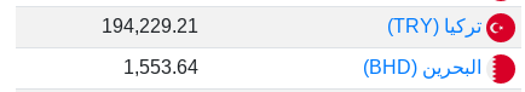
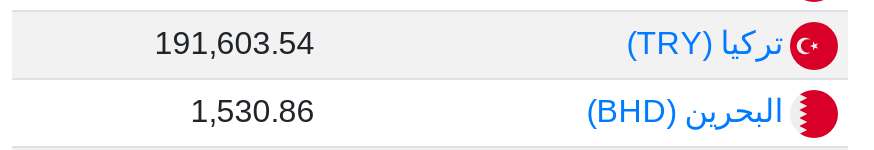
- 194,229.21
+ 191,603.54

- 1,553.64
+ 1,530.86
